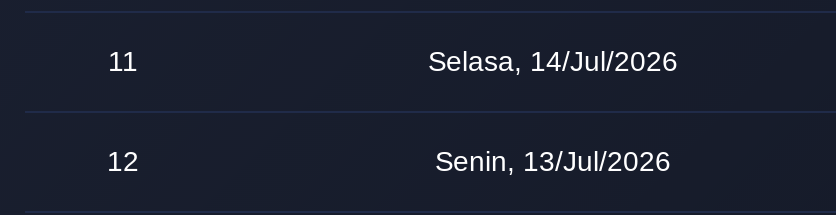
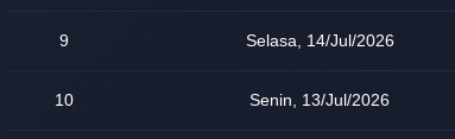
- 11
+ 9

- 12
+ 10
